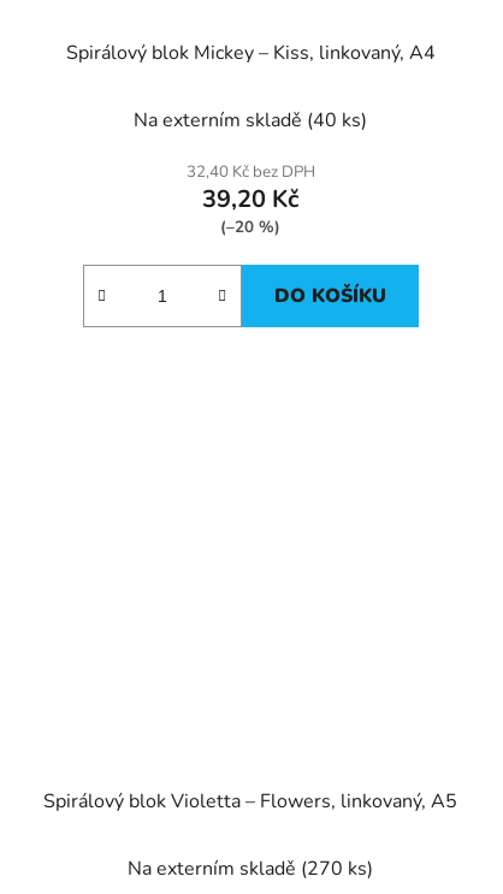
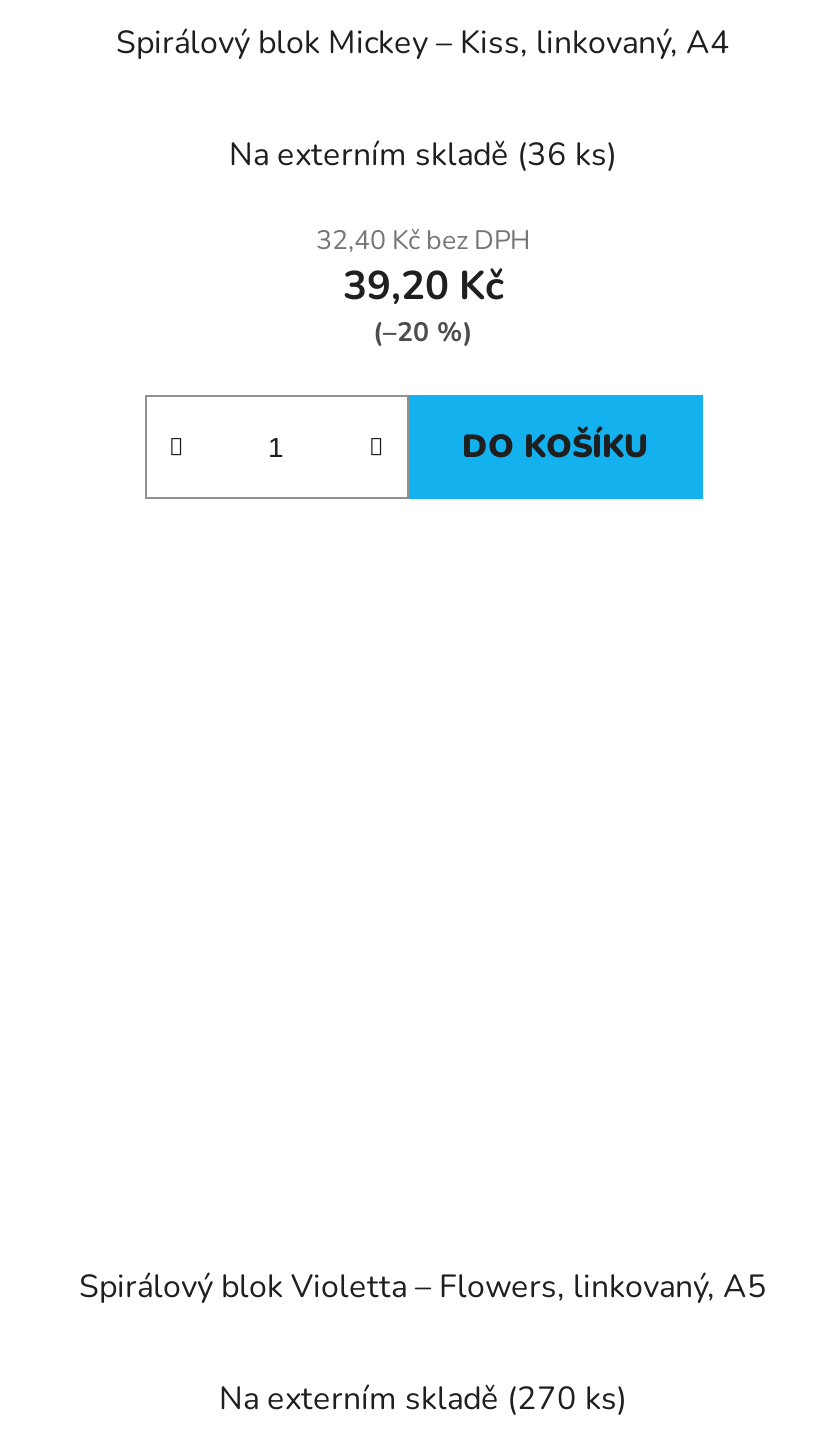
- Na externím skladě (40 ks)
+ Na externím skladě (36 ks)
